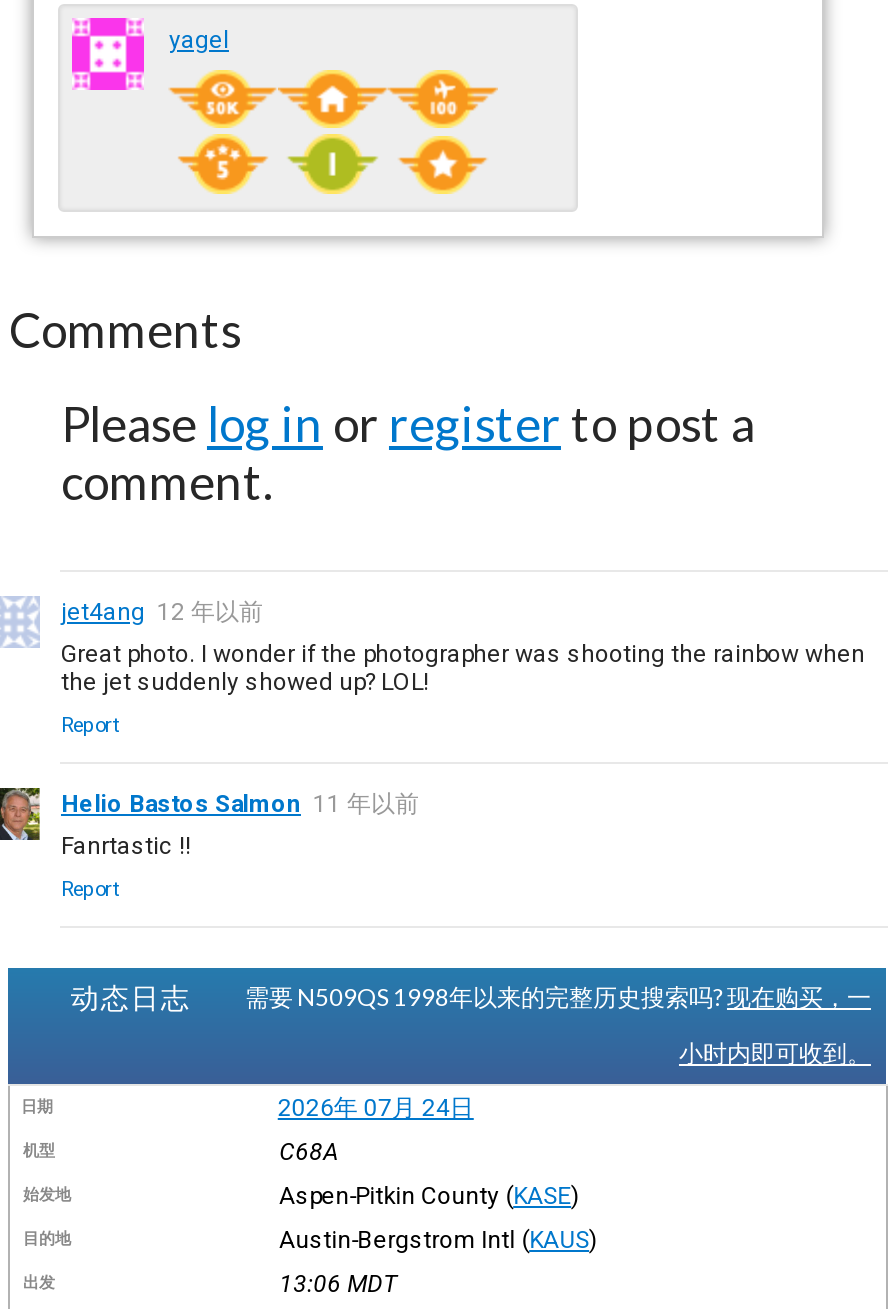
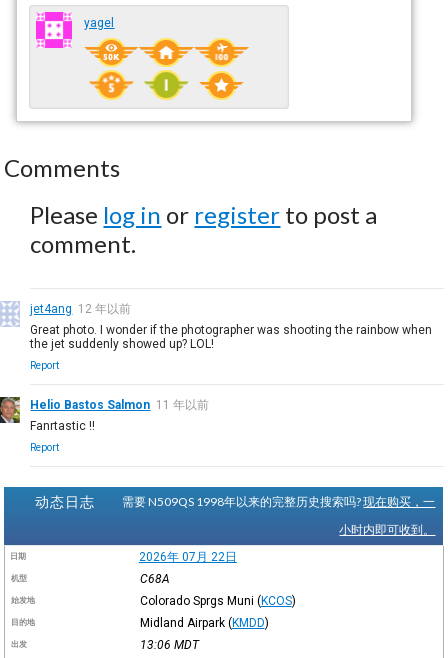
- 2026年 07月 24日
+ 2026年 07月 22日

- Aspen-Pitkin County (KASE)
+ Colorado Sprgs Muni (KCOS)

- Austin-Bergstrom Intl (KAUS)
+ Midland Airpark (KMDD)
